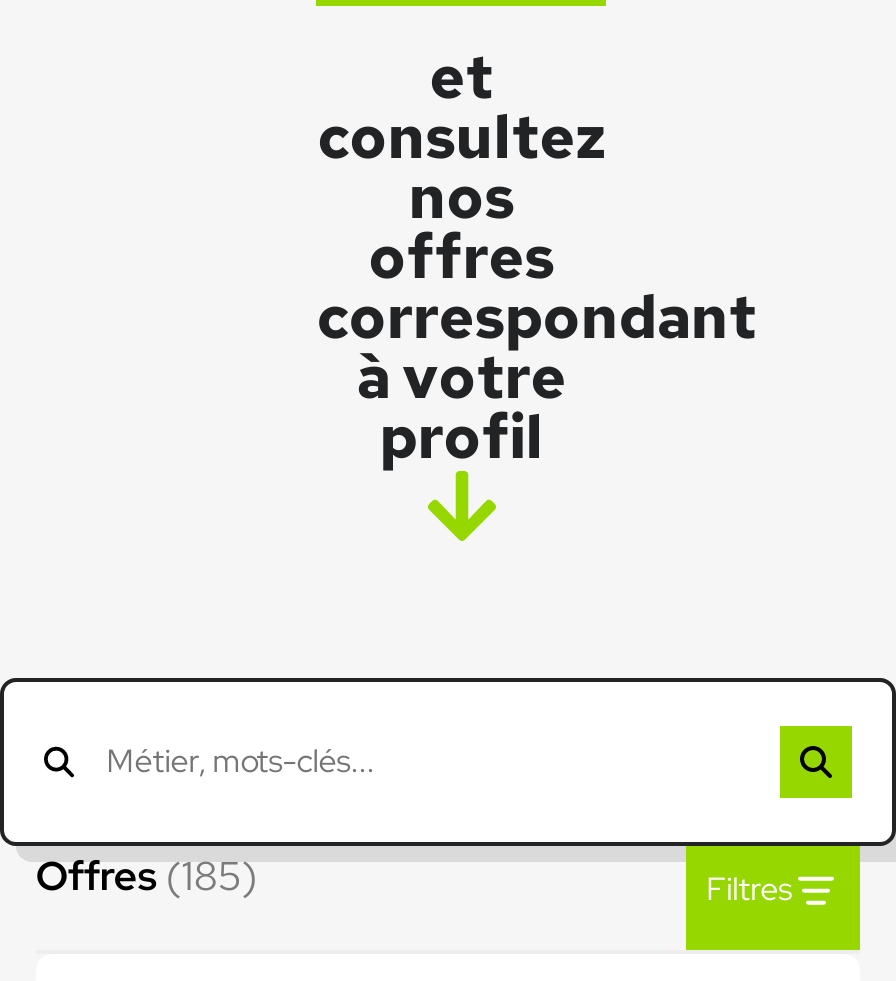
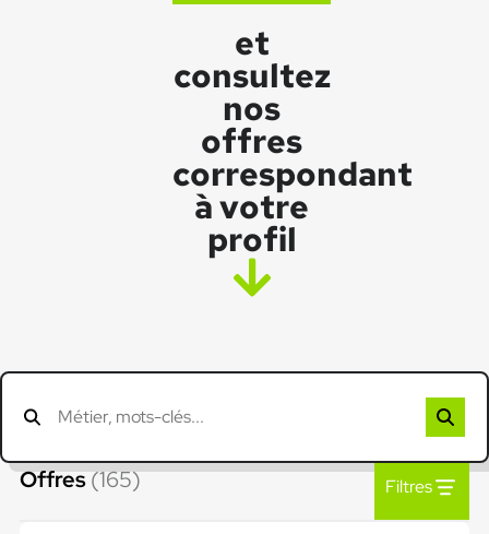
- Offres (185)
+ Offres (165)
